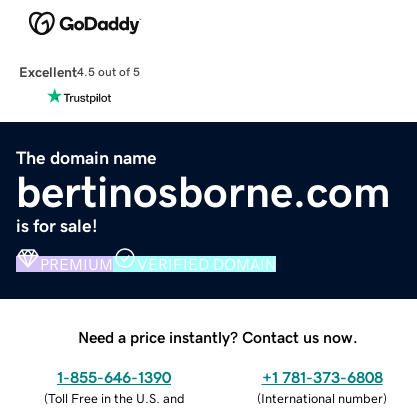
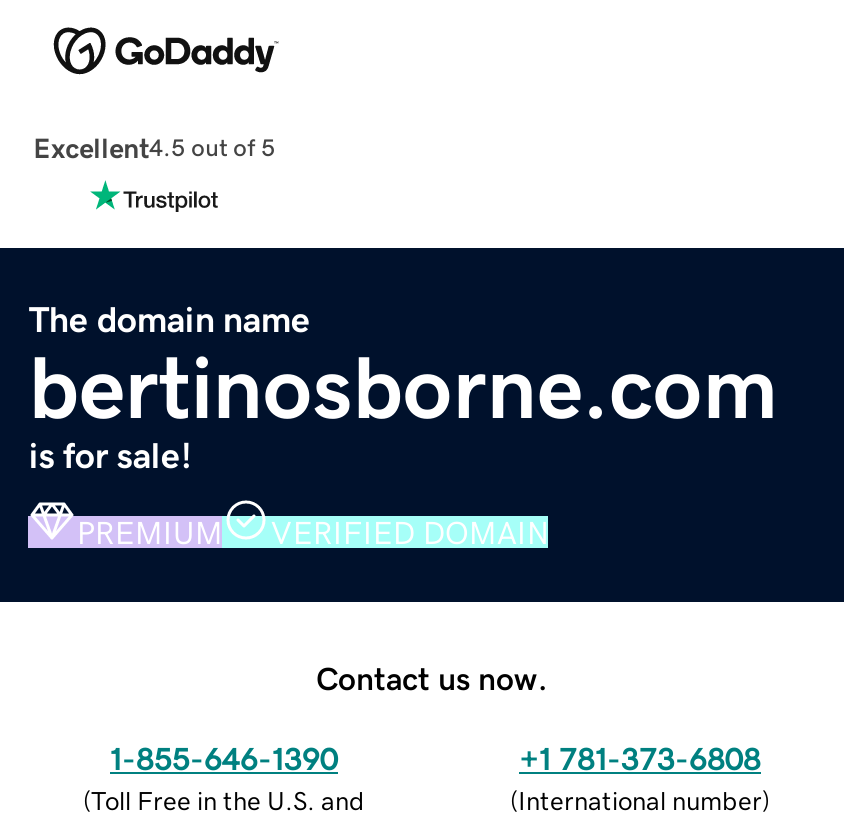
- Need a price instantly? Contact us now.
+ Contact us now.
